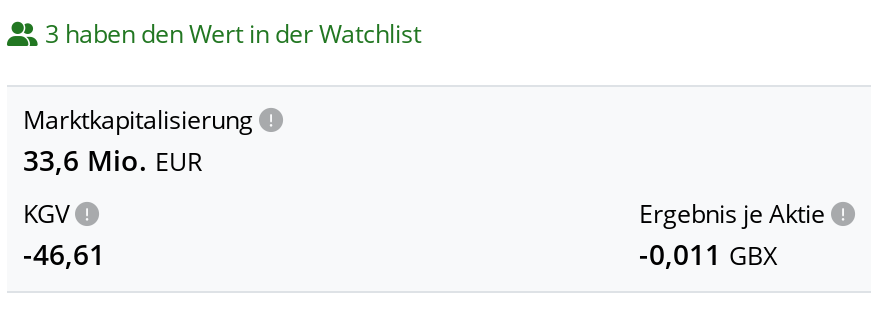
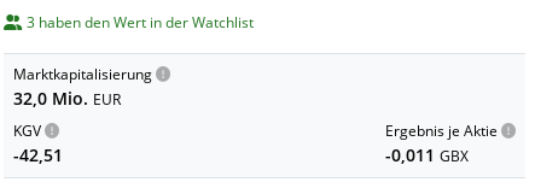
- 33,6 Mio. EUR
+ 32,0 Mio. EUR

- -46,61
+ -42,51
